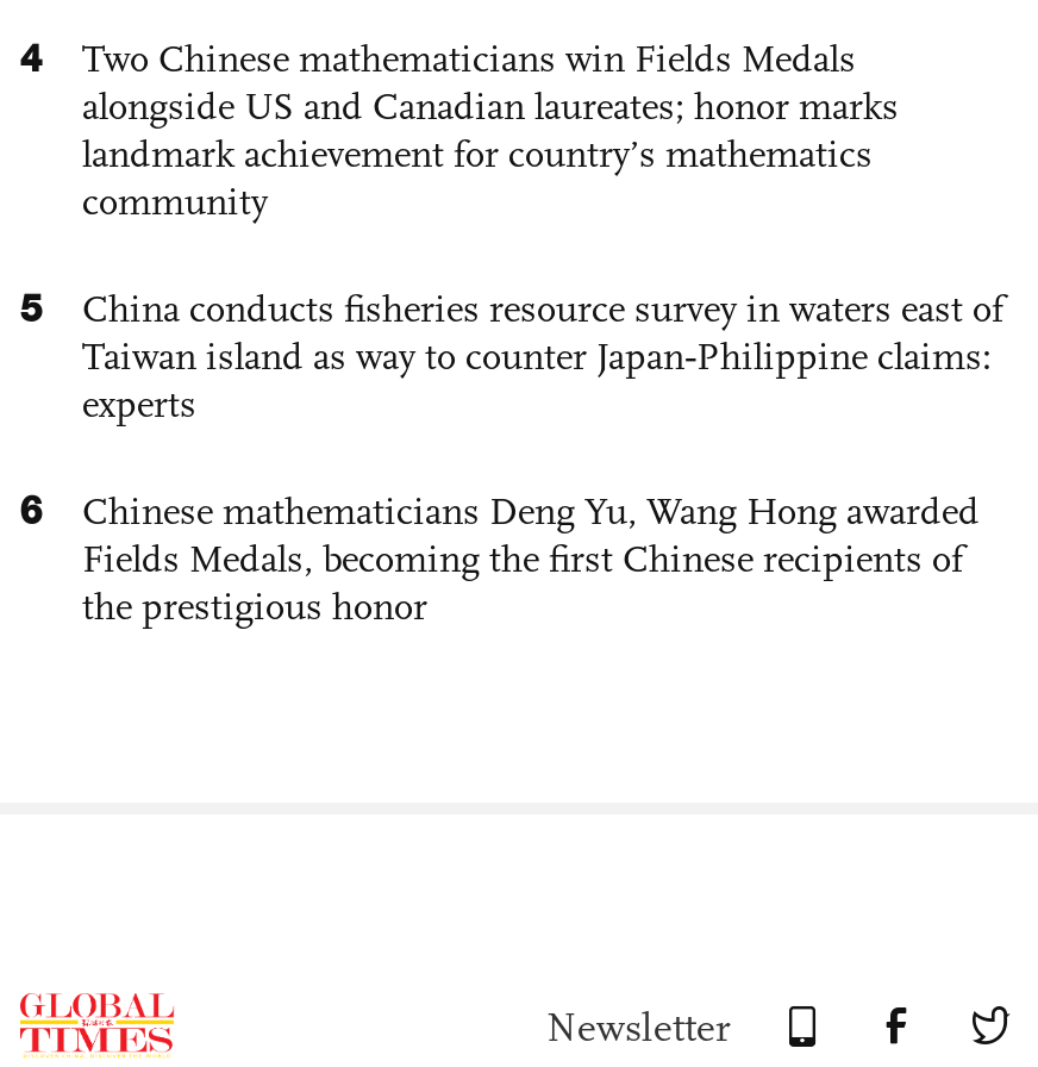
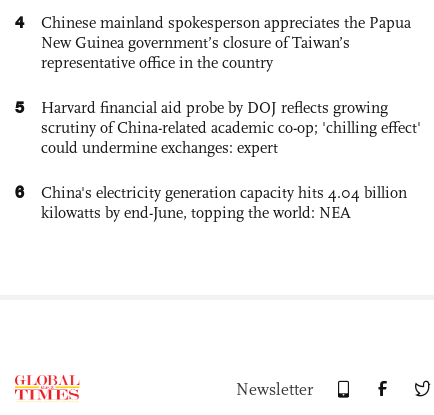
- Two Chinese mathematicians win Fields Medals
- alongside US and Canadian laureates; honor marks
- landmark achievement for country’s mathematics
- community
+ Chinese mainland spokesperson appreciates the Papua
+ New Guinea government’s closure of Taiwan’s
+ representative office in the country

- China conducts fisheries resource survey in waters east of
- Taiwan island as way to counter Japan‑Philippine claims:
- experts
+ Harvard financial aid probe by DOJ reflects growing
+ scrutiny of China-related academic co-op; 'chilling effect'
+ could undermine exchanges: expert

- Chinese mathematicians Deng Yu, Wang Hong awarded
- Fields Medals, becoming the first Chinese recipients of
- the prestigious honor
+ China's electricity generation capacity hits 4.04 billion
+ kilowatts by end-June, topping the world: NEA
